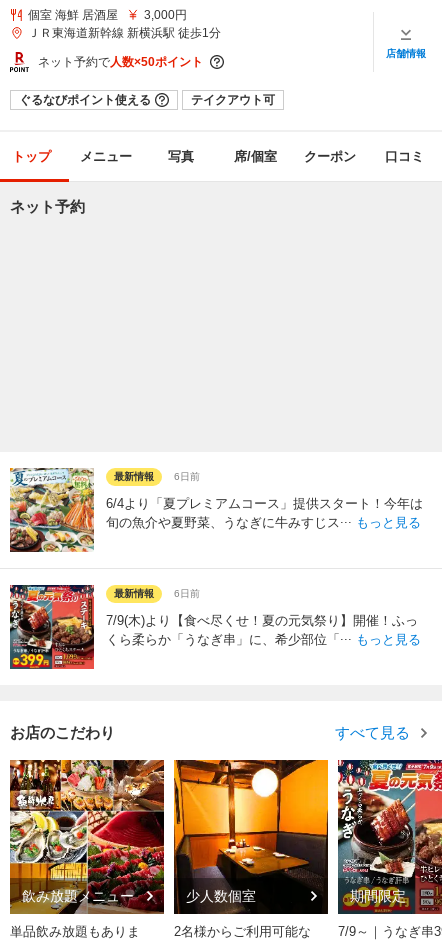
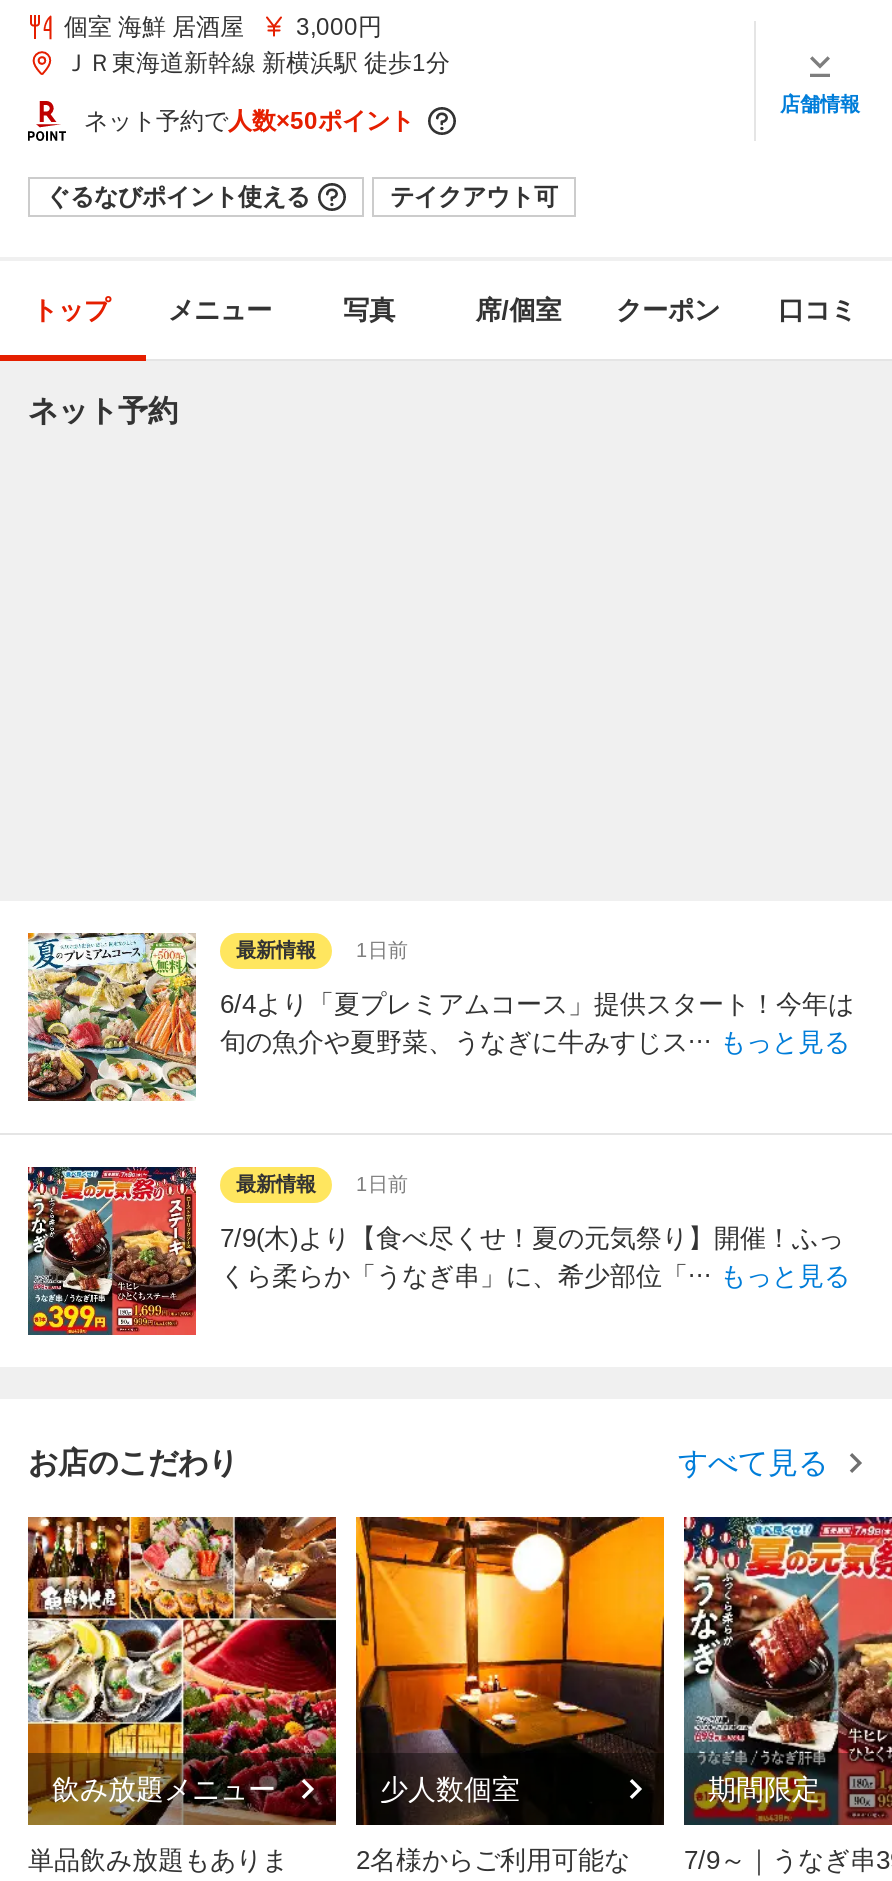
- 最新情報 6日前
+ 最新情報 1日前

- 最新情報 6日前
+ 最新情報 1日前
